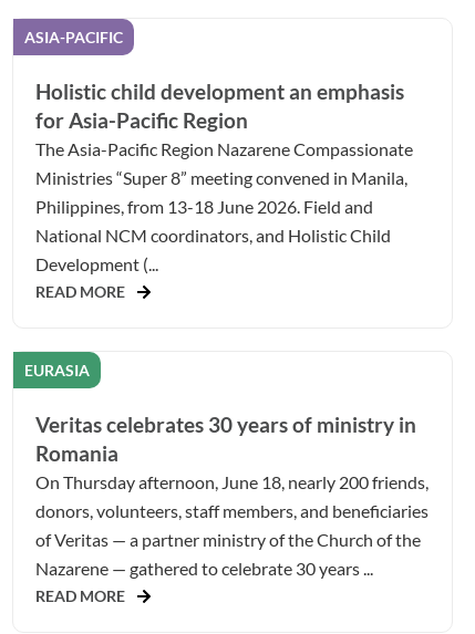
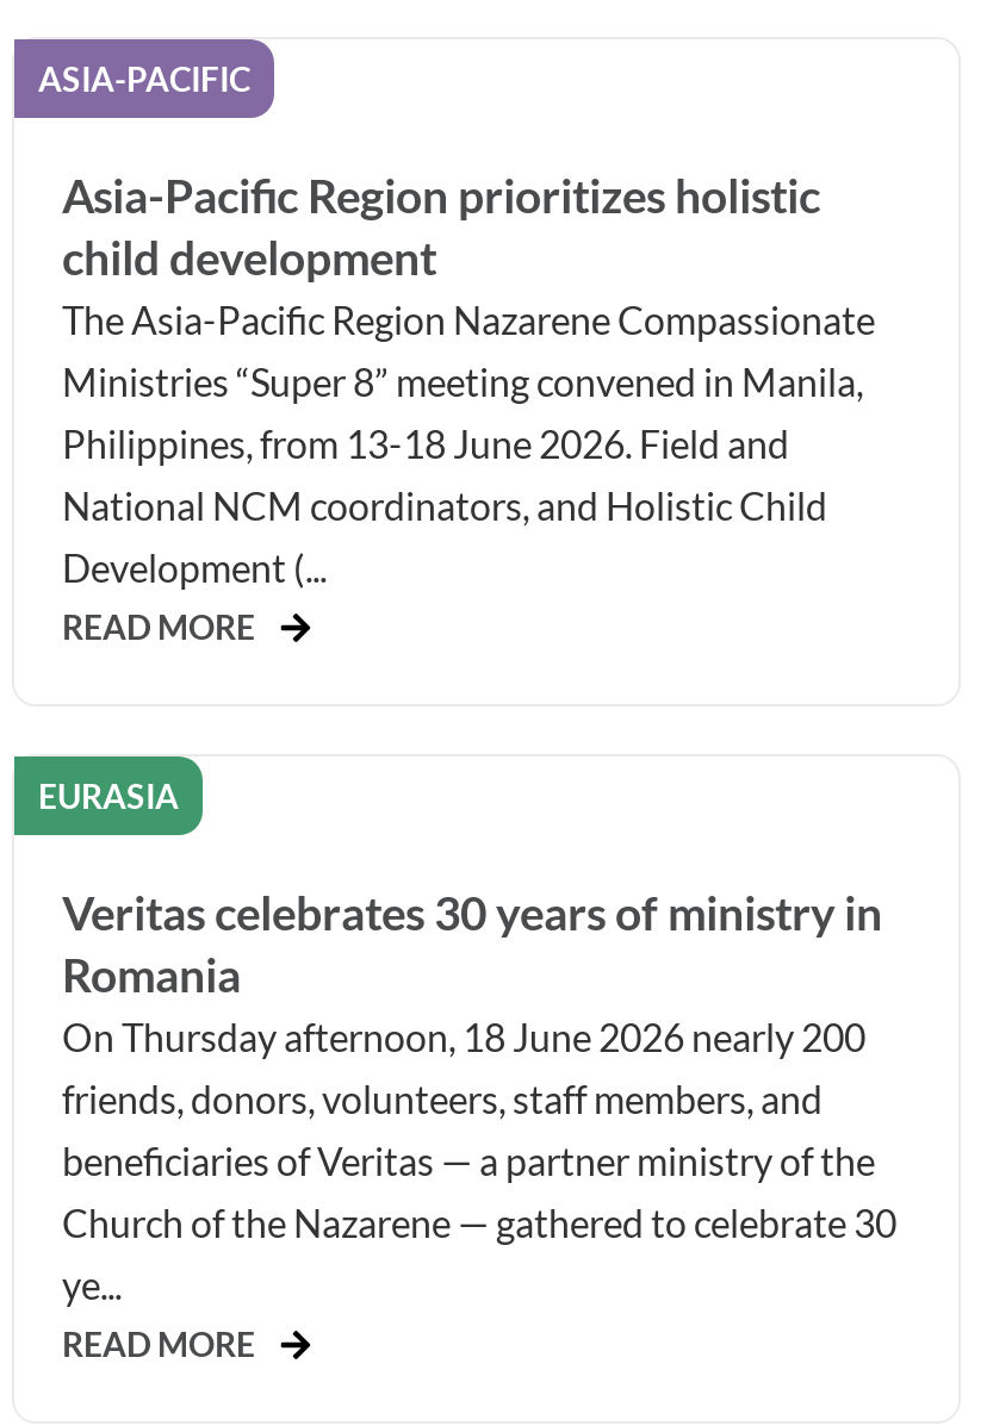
- Holistic child development an emphasis
- for Asia-Pacific Region
+ Asia-Pacific Region prioritizes holistic
+ child development

- On Thursday afternoon, June 18, nearly 200 friends,
- donors, volunteers, staff members, and beneficiaries
- of Veritas — a partner ministry of the Church of the
- Nazarene — gathered to celebrate 30 years ...
+ On Thursday afternoon, 18 June 2026 nearly 200
+ friends, donors, volunteers, staff members, and
+ beneficiaries of Veritas — a partner ministry of the
+ Church of the Nazarene — gathered to celebrate 30
+ ye...
